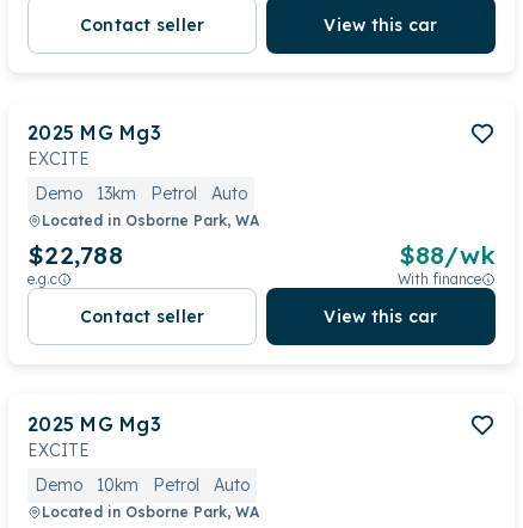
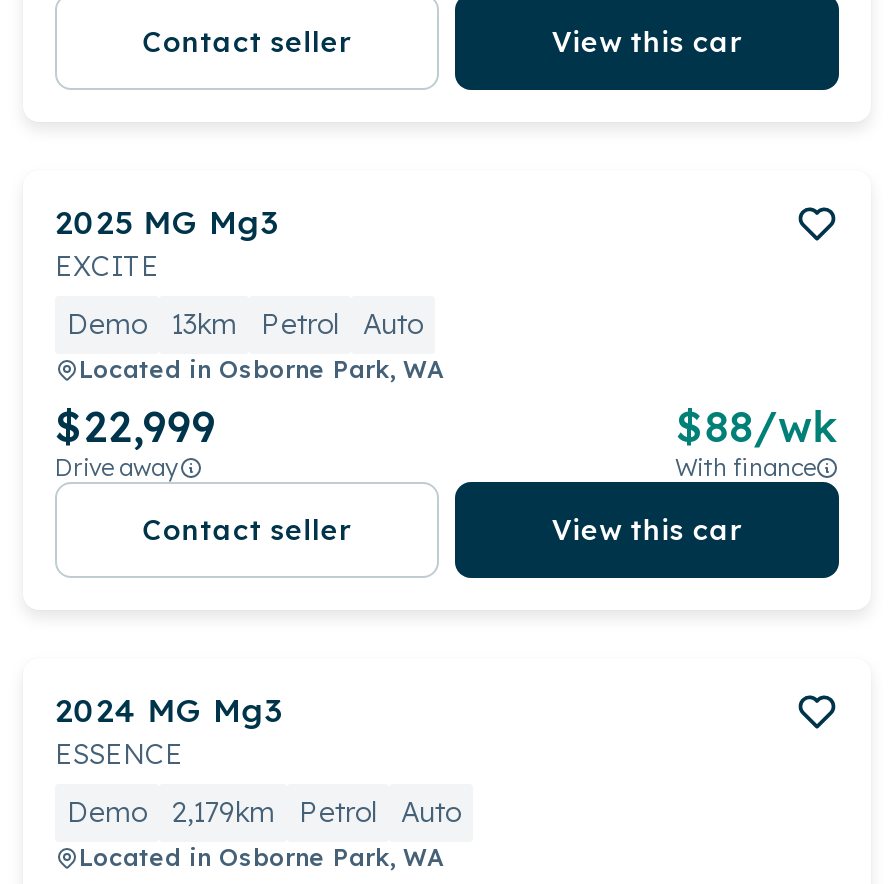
- $22,788
- e.g.c
+ $22,999
+ Drive away

- 2025 MG Mg3
- EXCITE
+ 2024 MG Mg3
+ ESSENCE

- Demo 10km Petrol Auto
+ Demo 2,179km Petrol Auto
